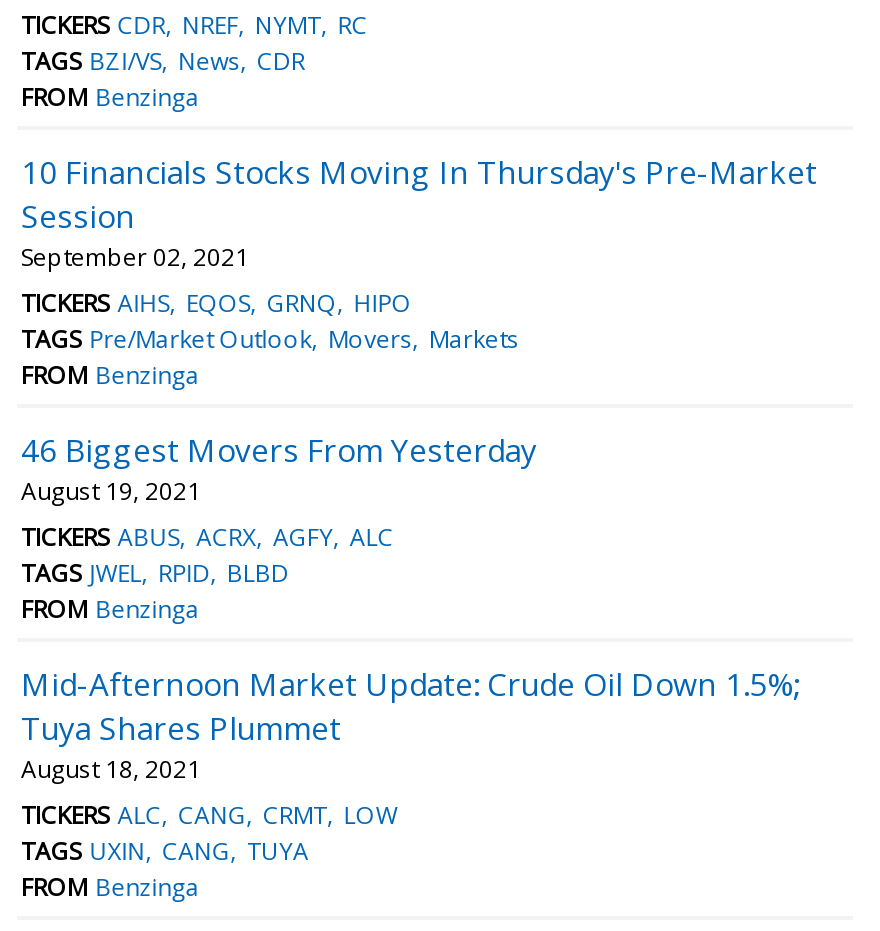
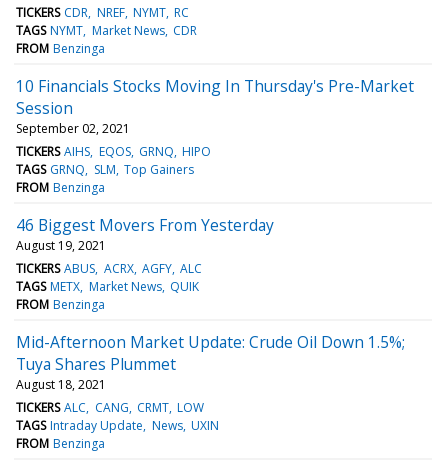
- TAGS BZI/VS News CDR
+ TAGS NYMT Market News CDR

- TAGS Pre/Market Outlook Movers Markets
+ TAGS GRNQ SLM Top Gainers

- TAGS JWEL RPID BLBD
+ TAGS METX Market News QUIK

- TAGS UXIN CANG TUYA
+ TAGS Intraday Update News UXIN
